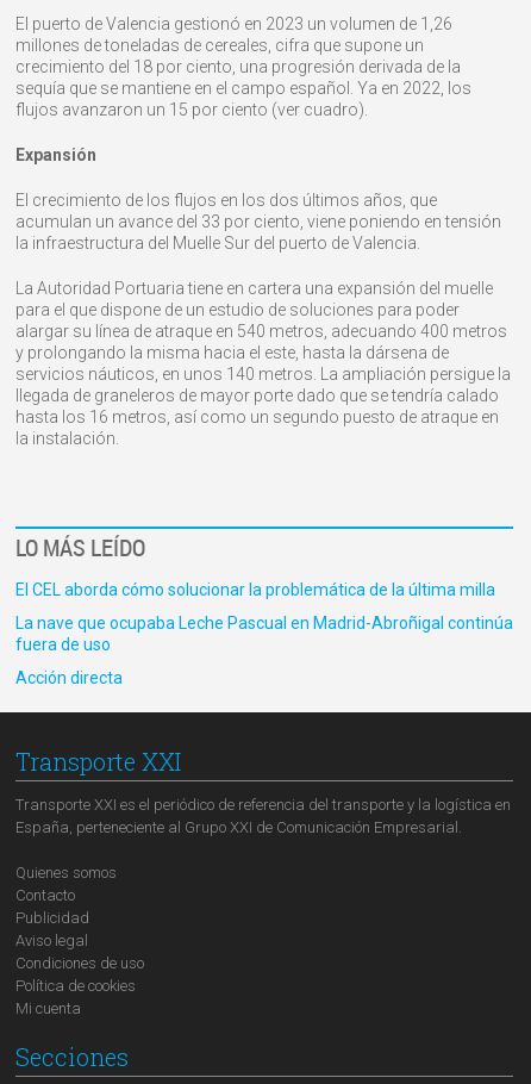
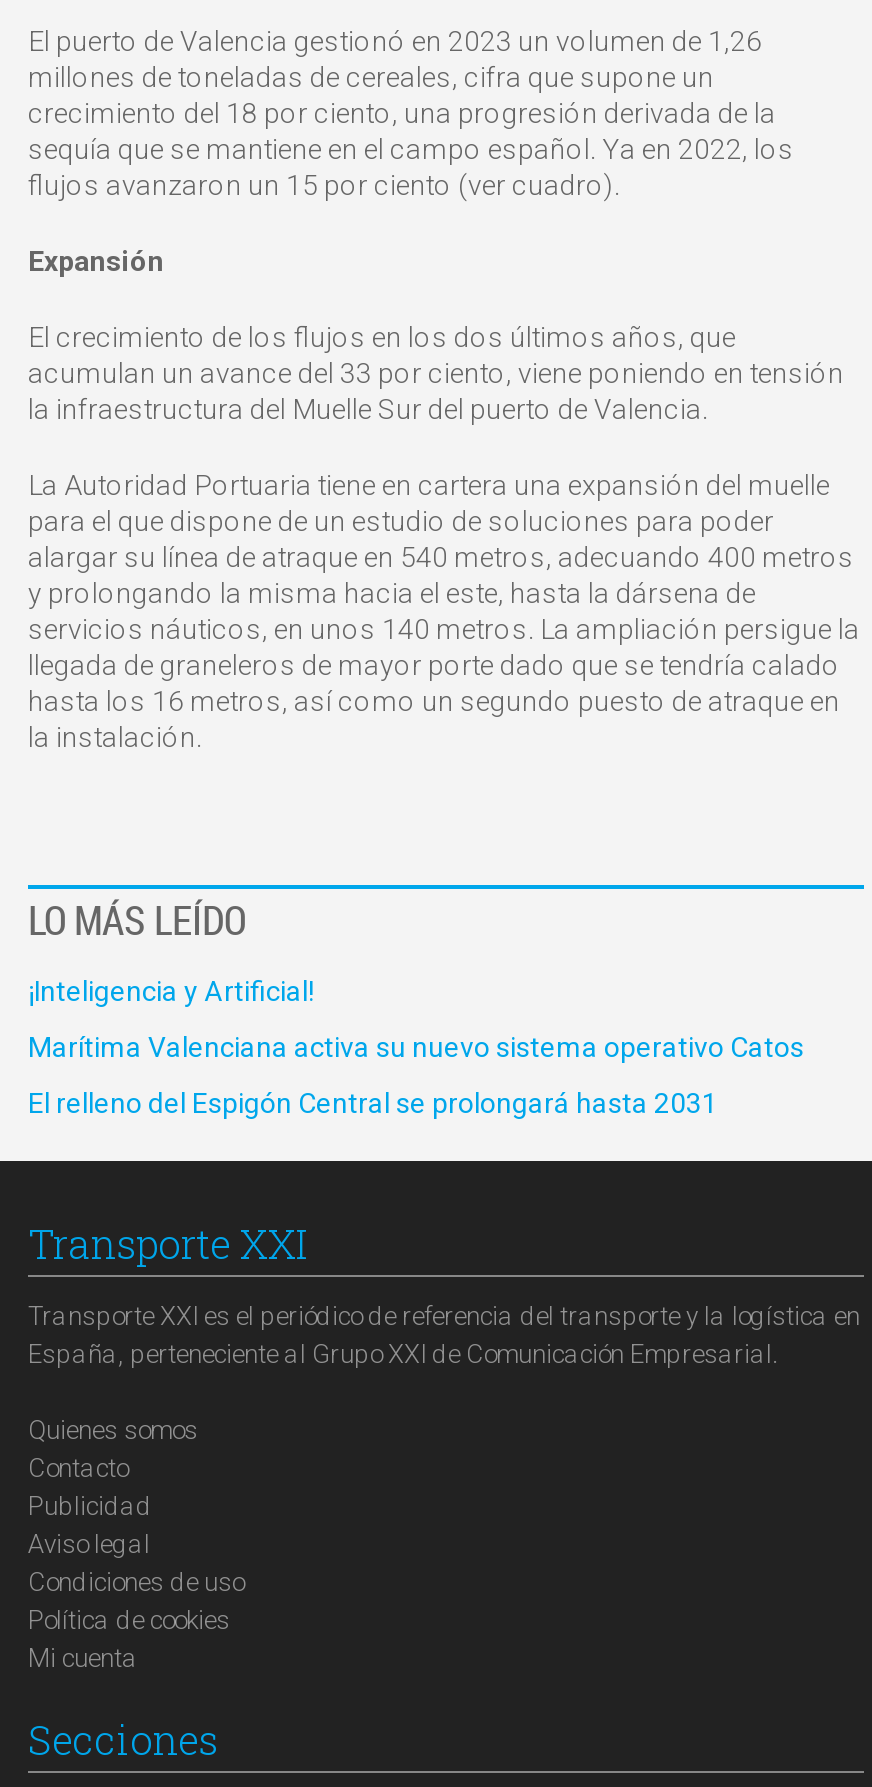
- El CEL aborda cómo solucionar la problemática de la última milla
+ ¡Inteligencia y Artificial!

- La nave que ocupaba Leche Pascual en Madrid-Abroñigal continúa
- fuera de uso
+ Marítima Valenciana activa su nuevo sistema operativo Catos

- Acción directa
+ El relleno del Espigón Central se prolongará hasta 2031
